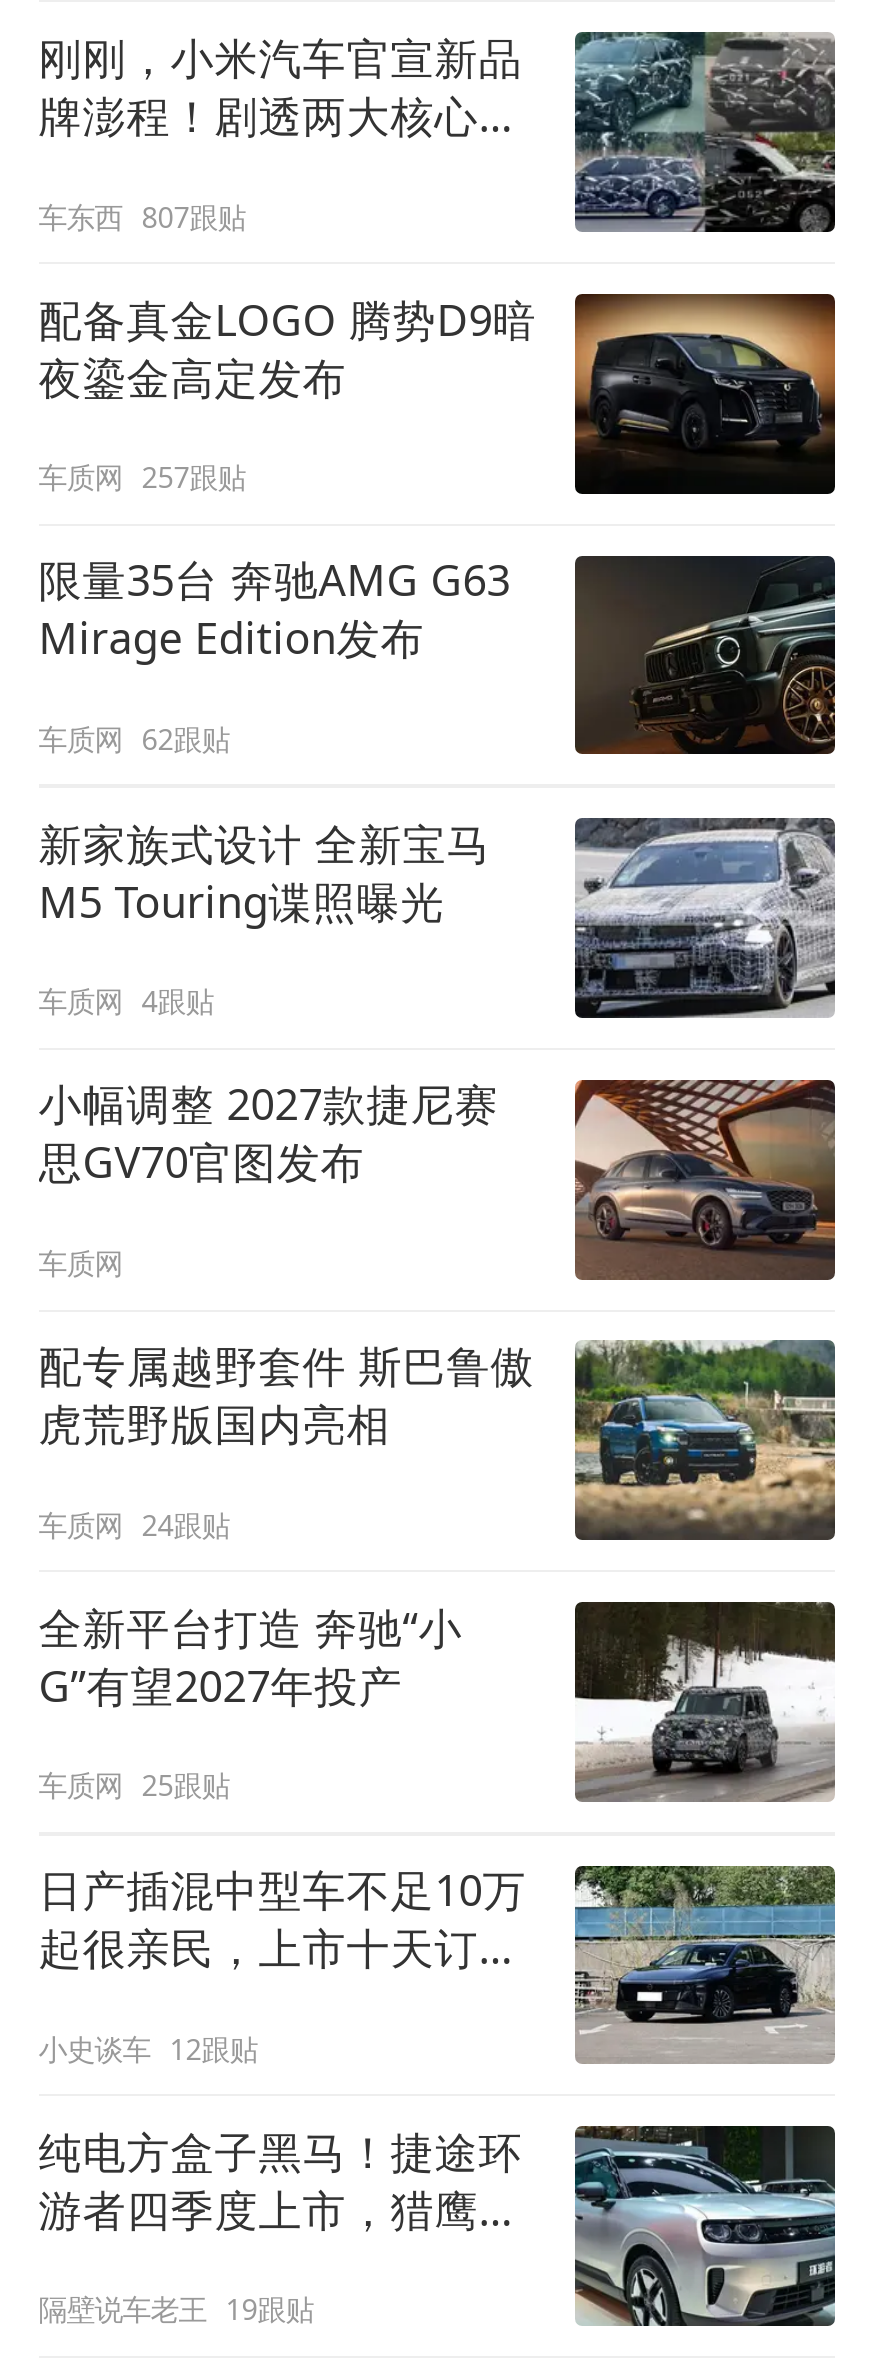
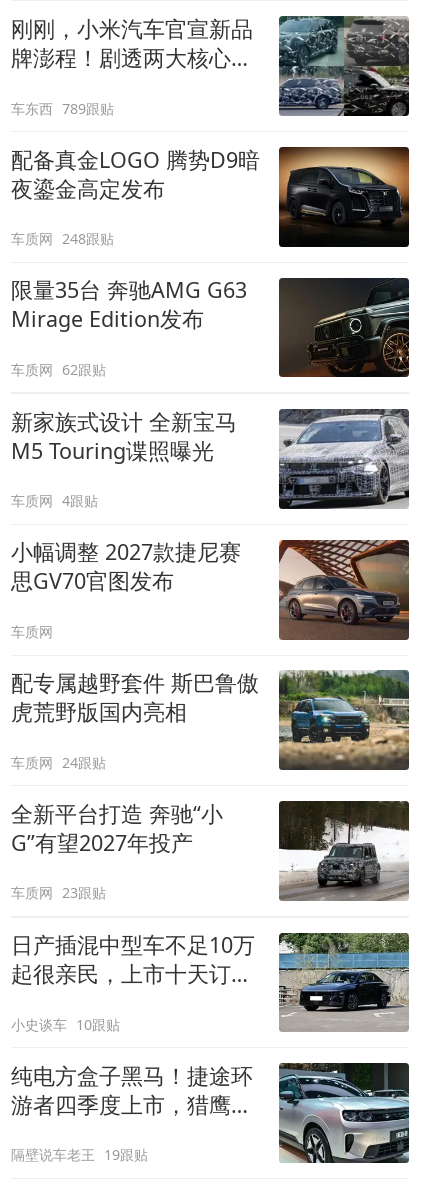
- 车东西 807跟贴
+ 车东西 789跟贴

- 车质网 257跟贴
+ 车质网 248跟贴

- 车质网 25跟贴
+ 车质网 23跟贴

- 小史谈车 12跟贴
+ 小史谈车 10跟贴
